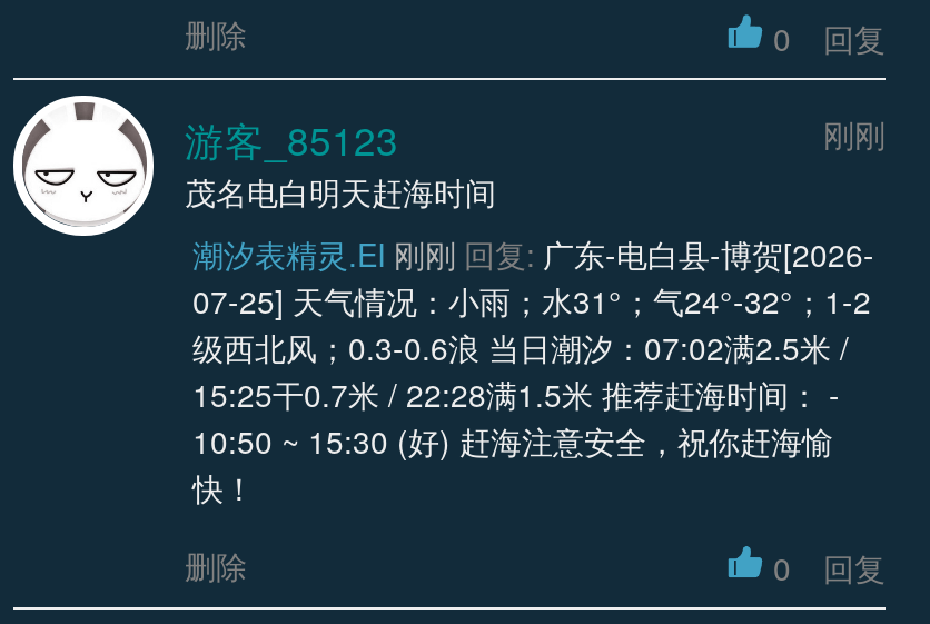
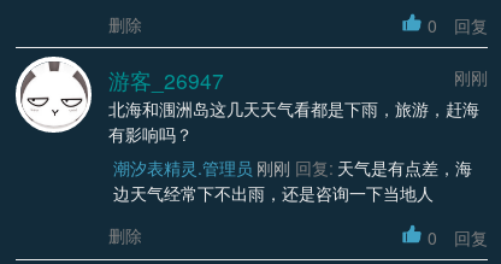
- 游客_85123
+ 游客_26947

- 茂名电白明天赶海时间
- 潮汐表精灵.EI 刚刚 回复: 广东-电白县-博贺[2026-
- 07-25] 天气情况：小雨；水31°；气24°-32°；1-2
- 级西北风；0.3-0.6浪 当日潮汐：07:02满2.5米 /
- 15:25干0.7米 / 22:28满1.5米 推荐赶海时间： -
- 10:50 ~ 15:30 (好) 赶海注意安全，祝你赶海愉
- 快！
+ 北海和涠洲岛这几天天气看都是下雨，旅游，赶海
+ 有影响吗？
+ 潮汐表精灵.管理员 刚刚 回复: 天气是有点差，海
+ 边天气经常下不出雨，还是咨询一下当地人
